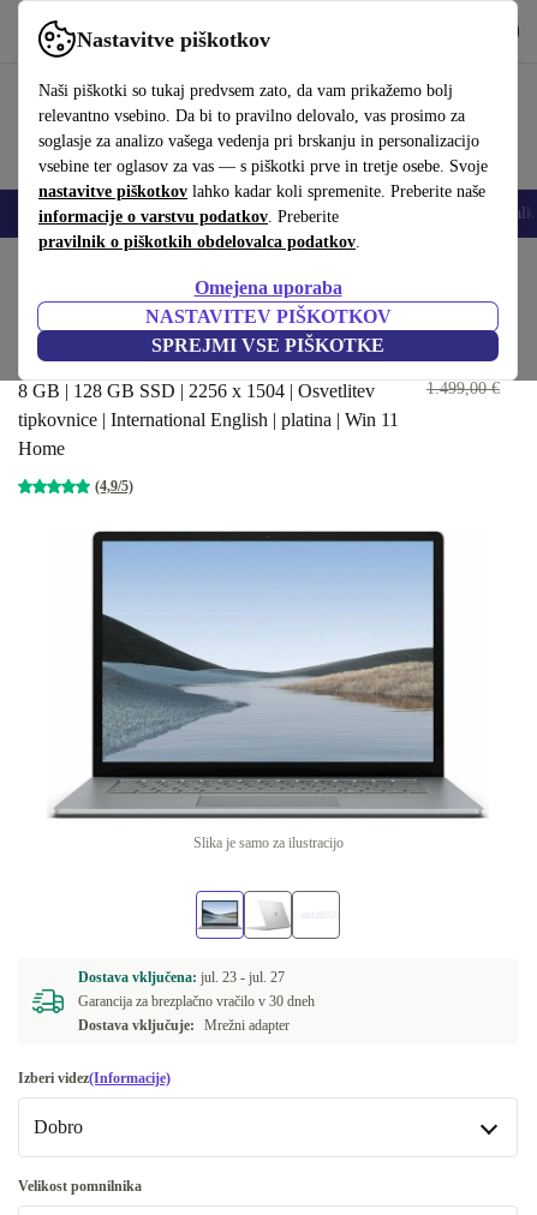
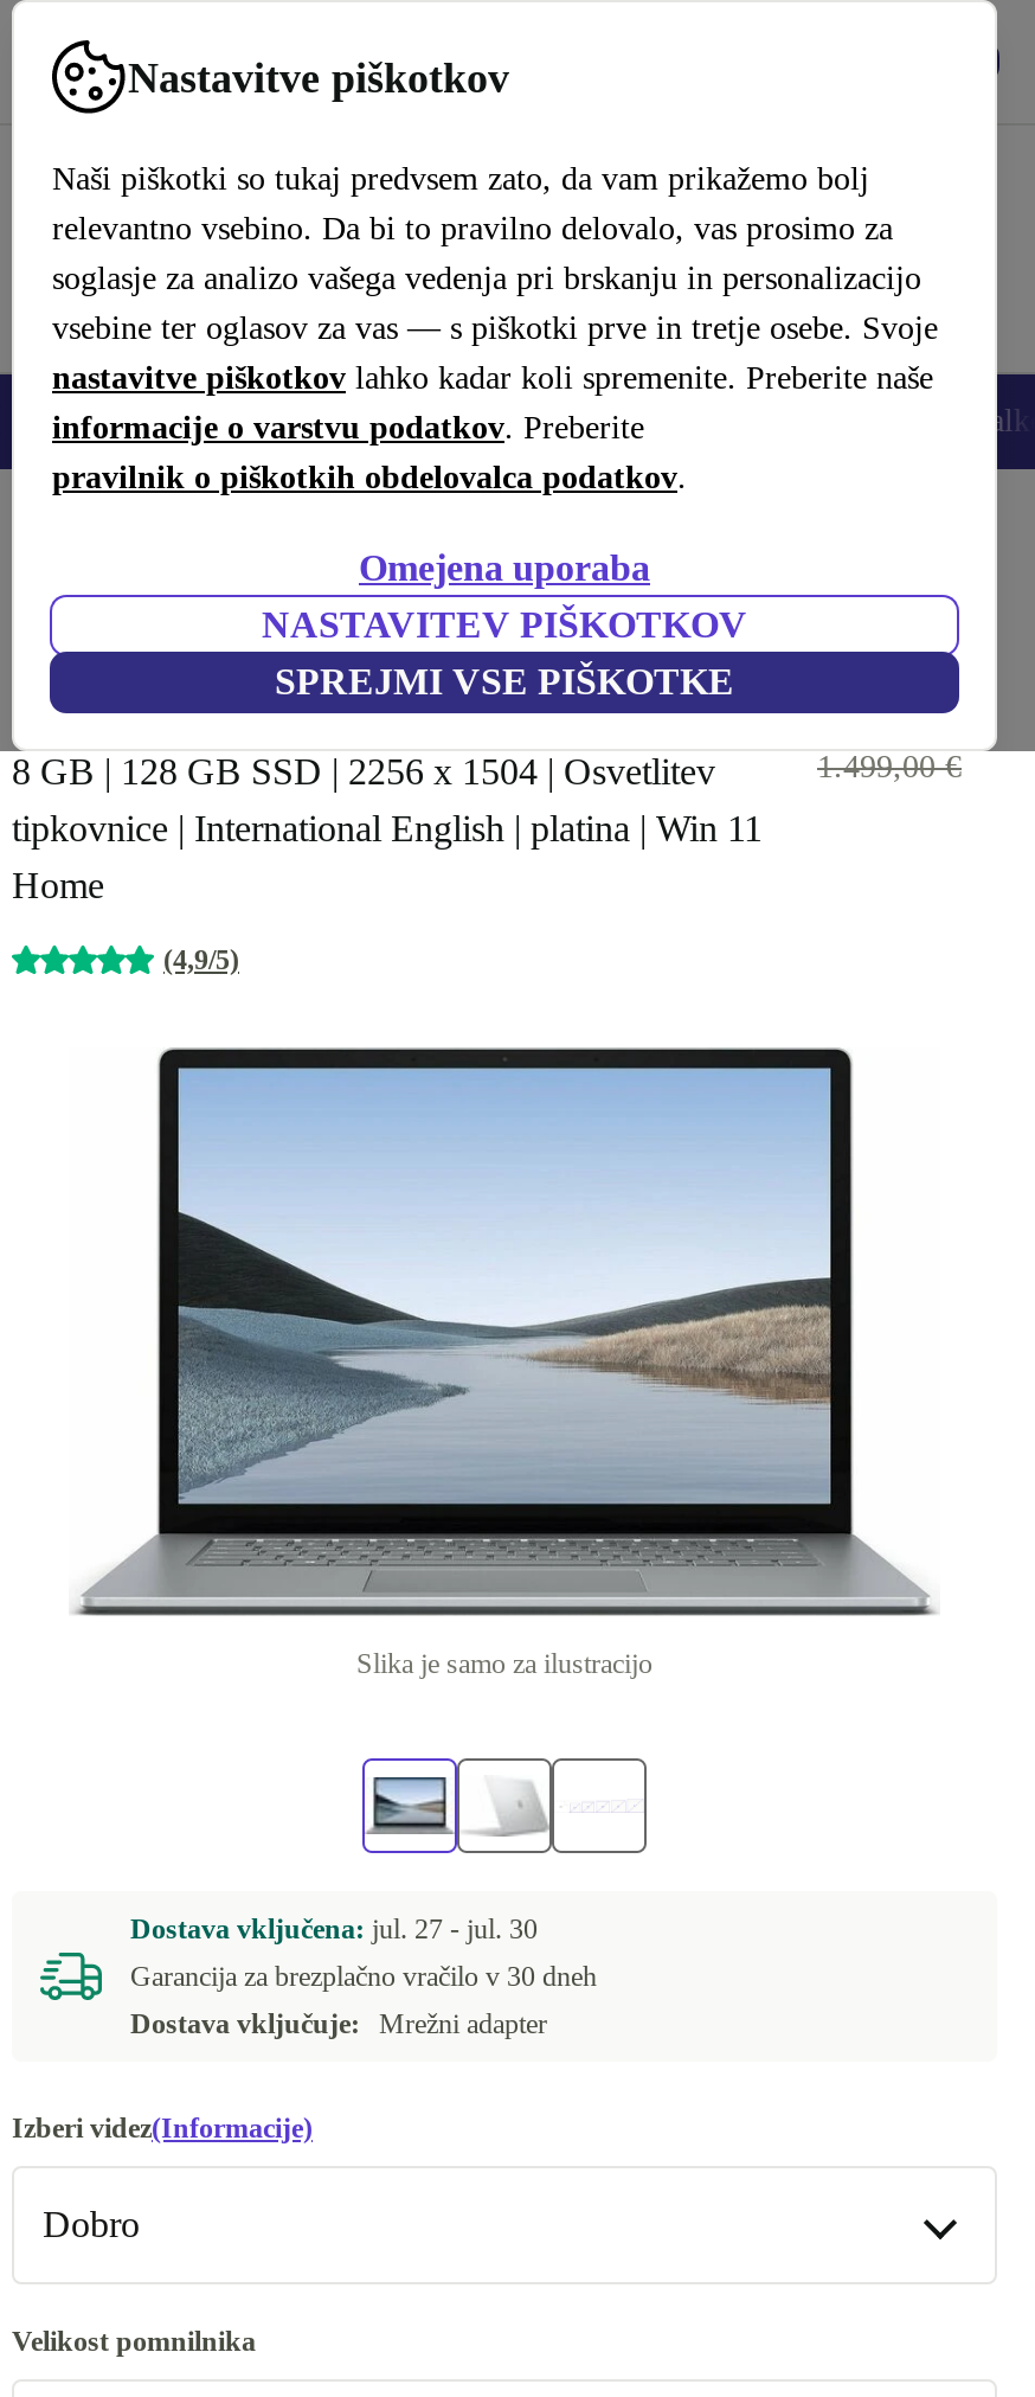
- Dostava vključena: jul. 23 - jul. 27
+ Dostava vključena: jul. 27 - jul. 30
